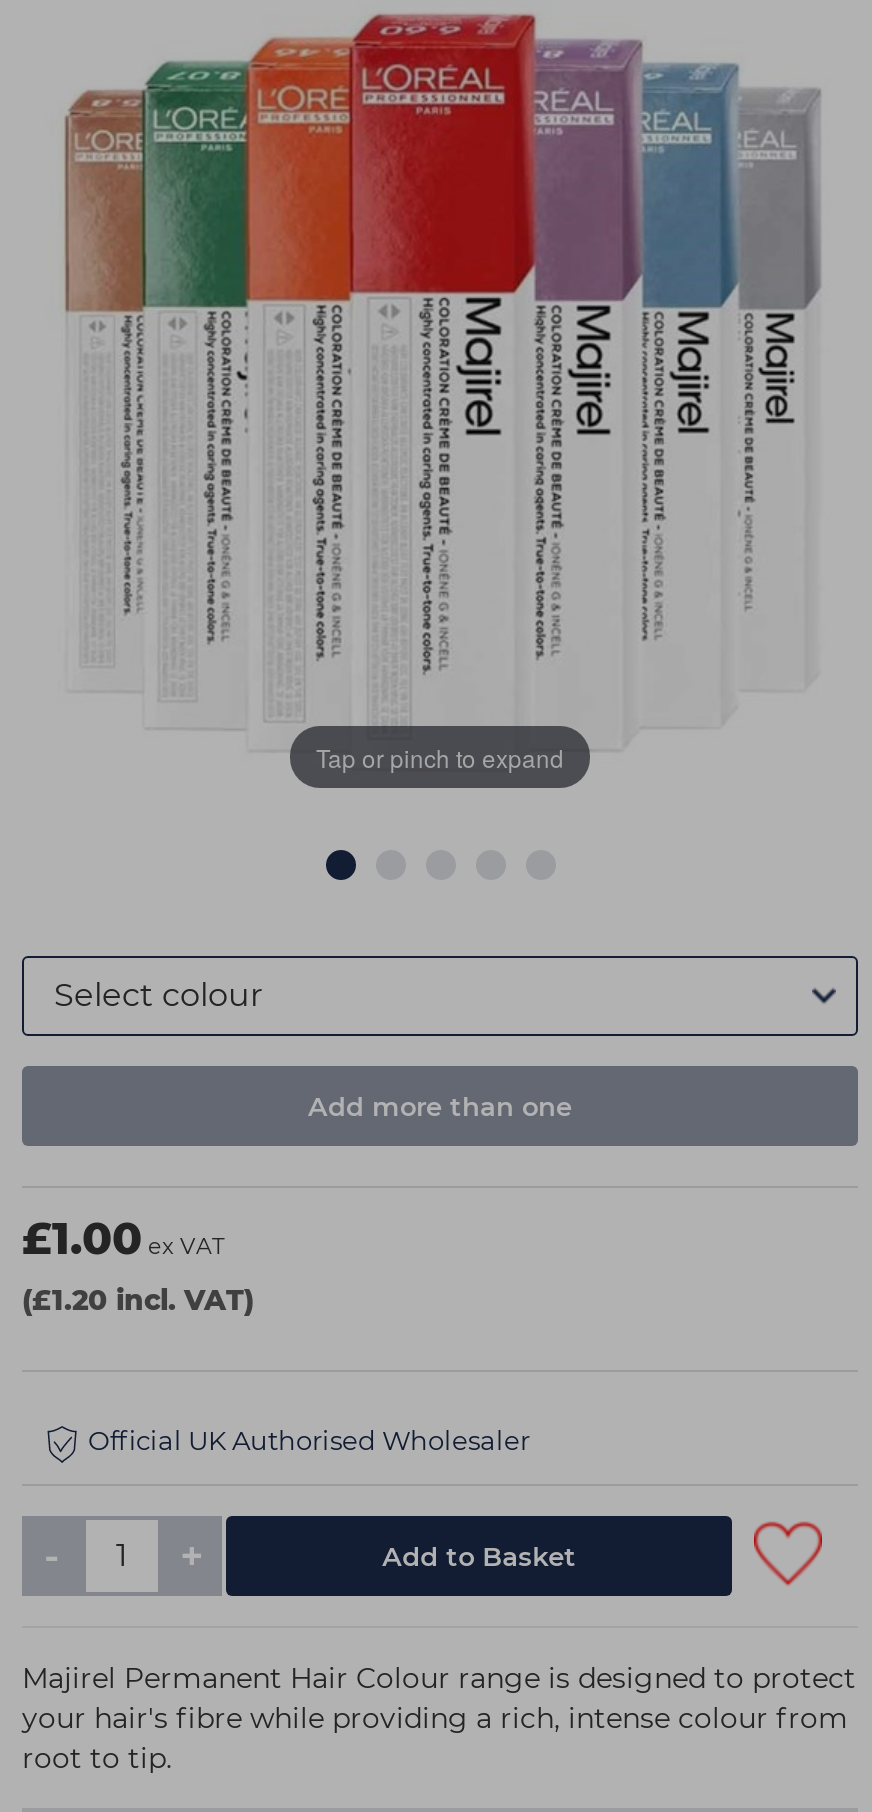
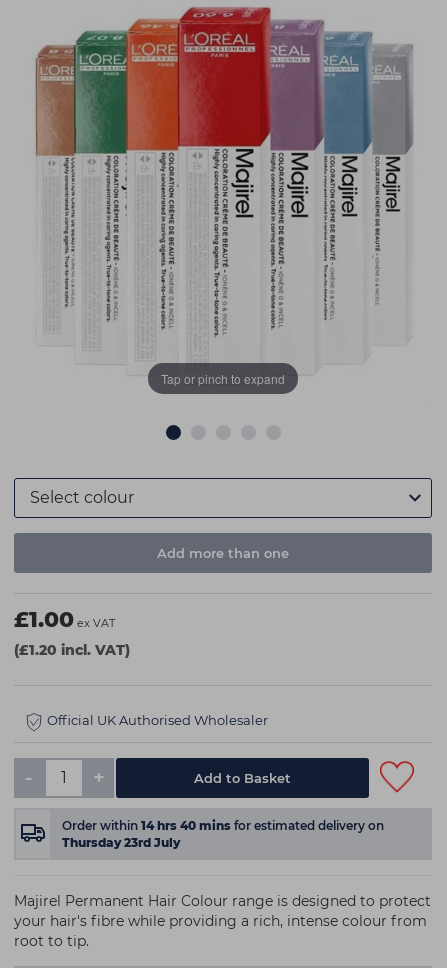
+ Order within 14 hrs 40 mins for estimated delivery on
+ Thursday 23rd July
